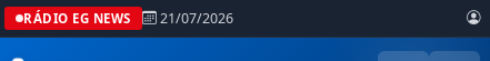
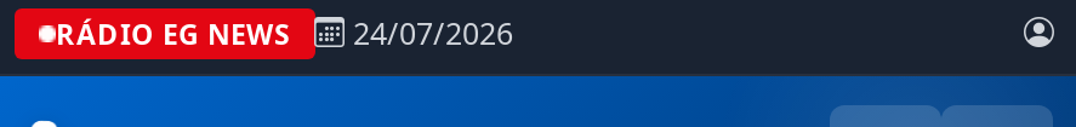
- RÁDIO EG NEWS 21/07/2026
+ RÁDIO EG NEWS 24/07/2026
